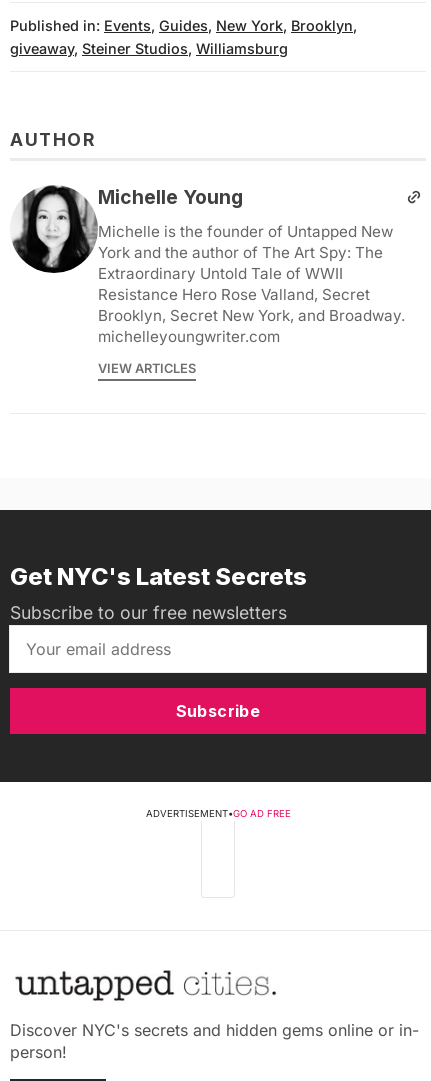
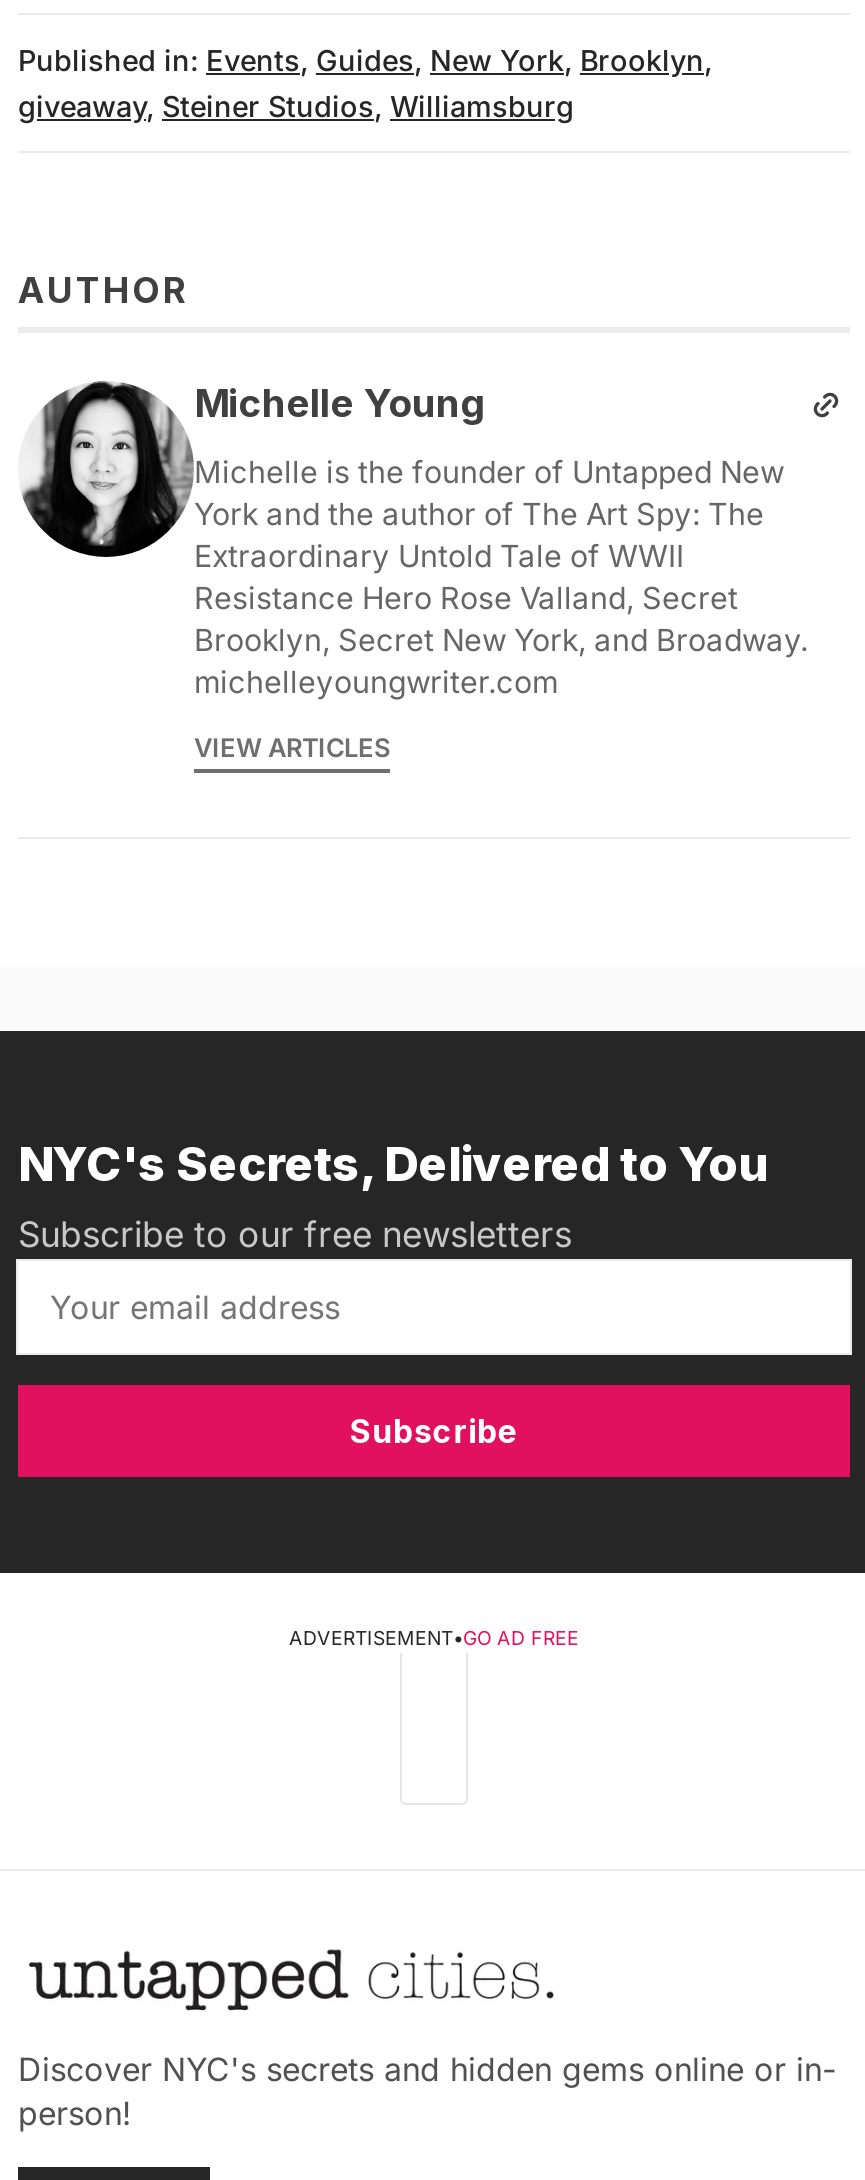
- Get NYC's Latest Secrets
+ NYC's Secrets, Delivered to You
